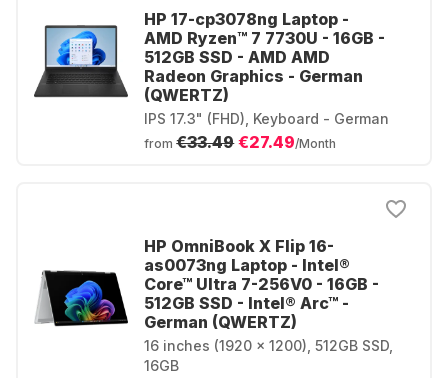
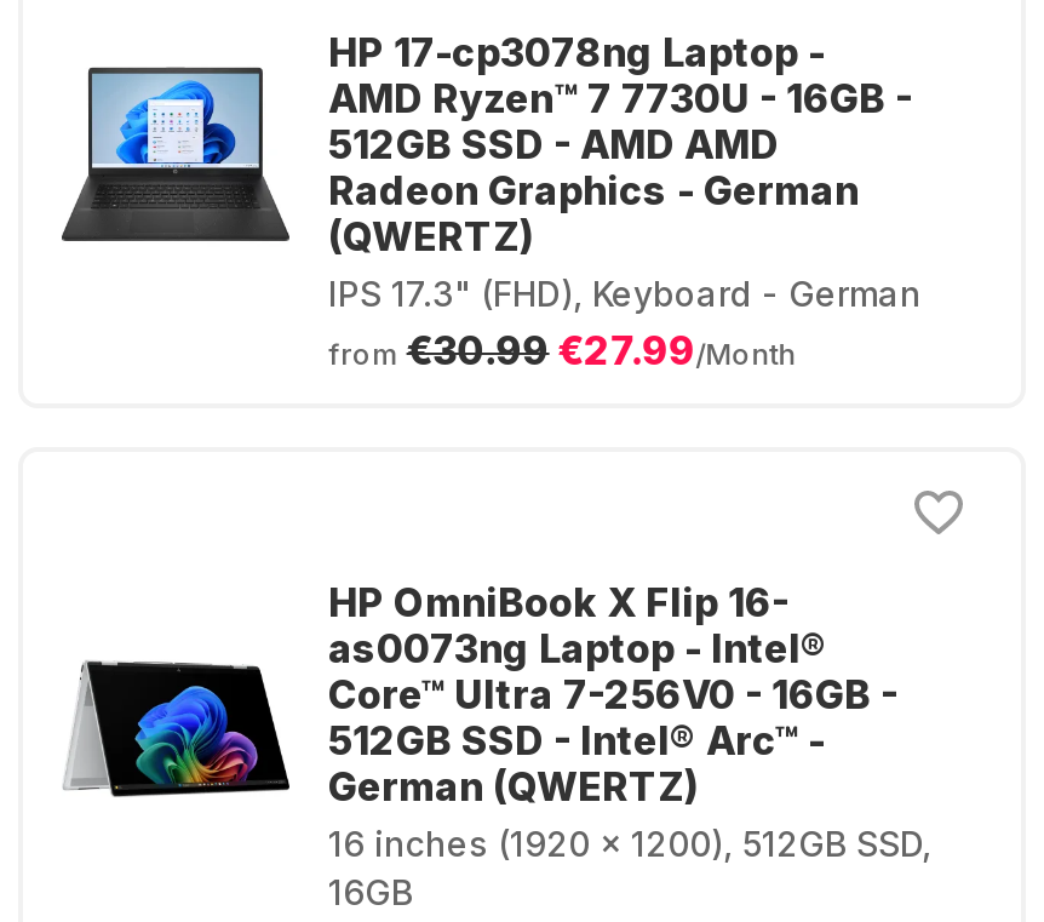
- from €33.49 €27.49/Month
+ from €30.99 €27.99/Month
